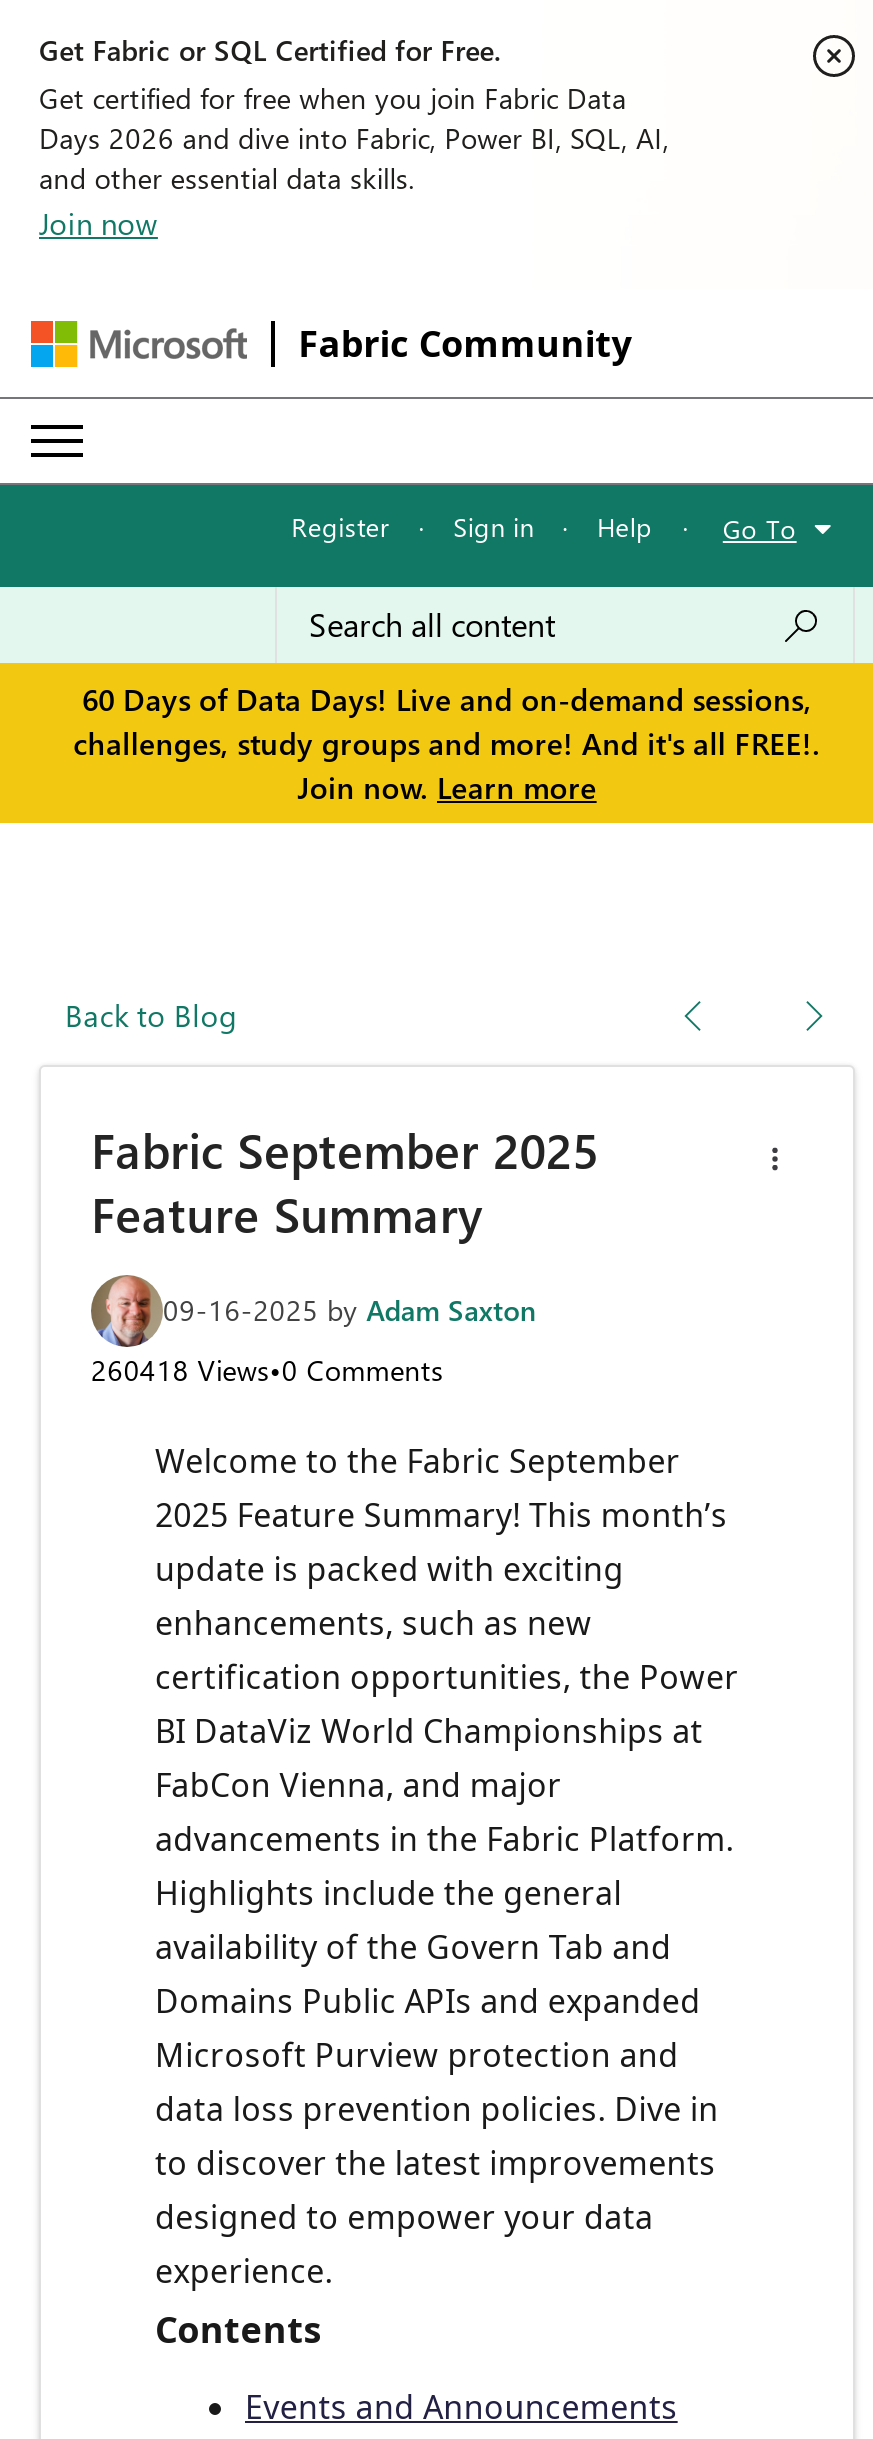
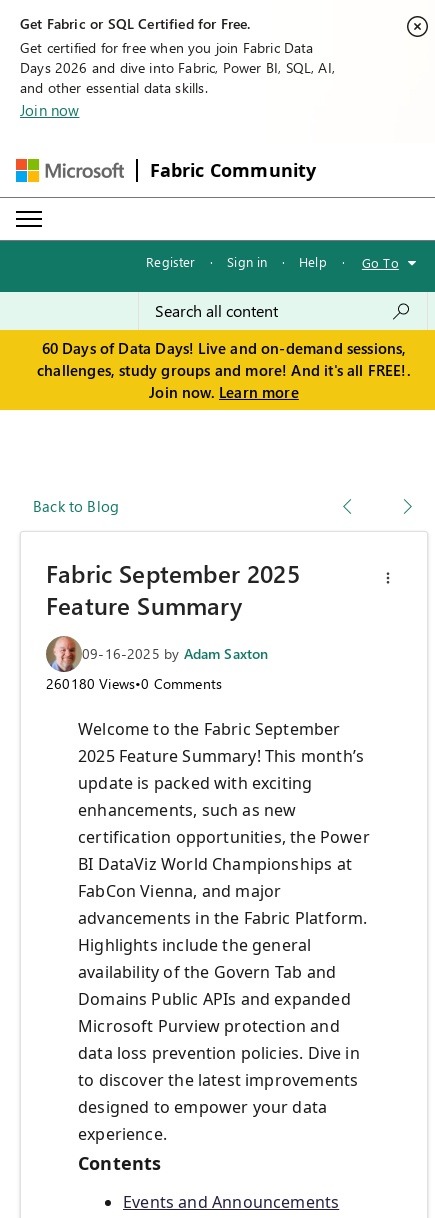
- 260418 Views•0 Comments
+ 260180 Views•0 Comments
